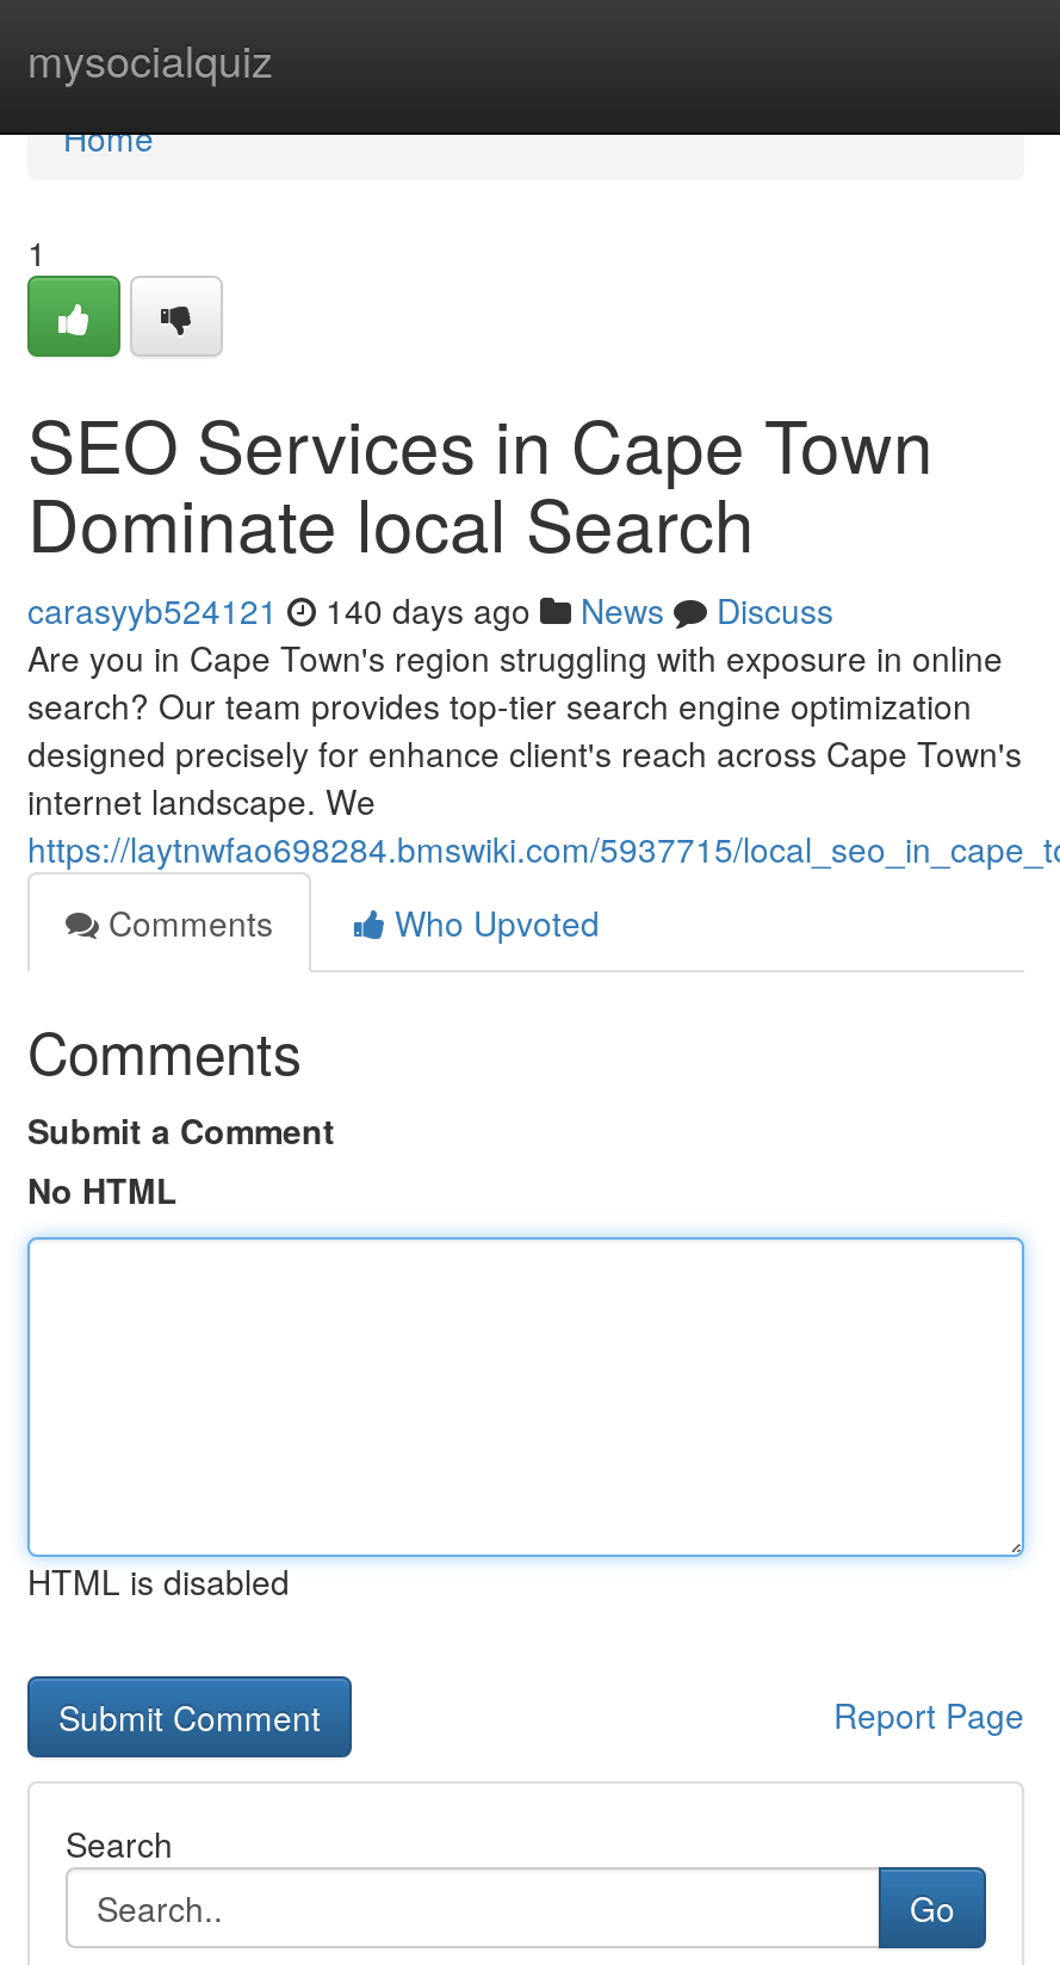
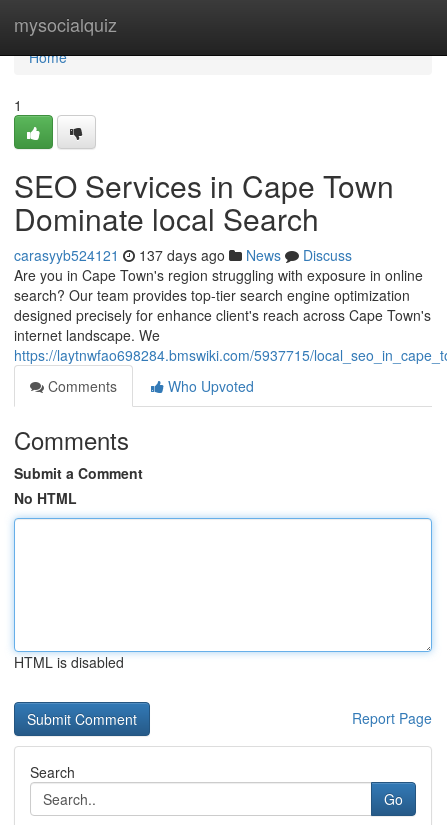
- carasyyb524121 140 days ago News Discuss
+ carasyyb524121 137 days ago News Discuss
